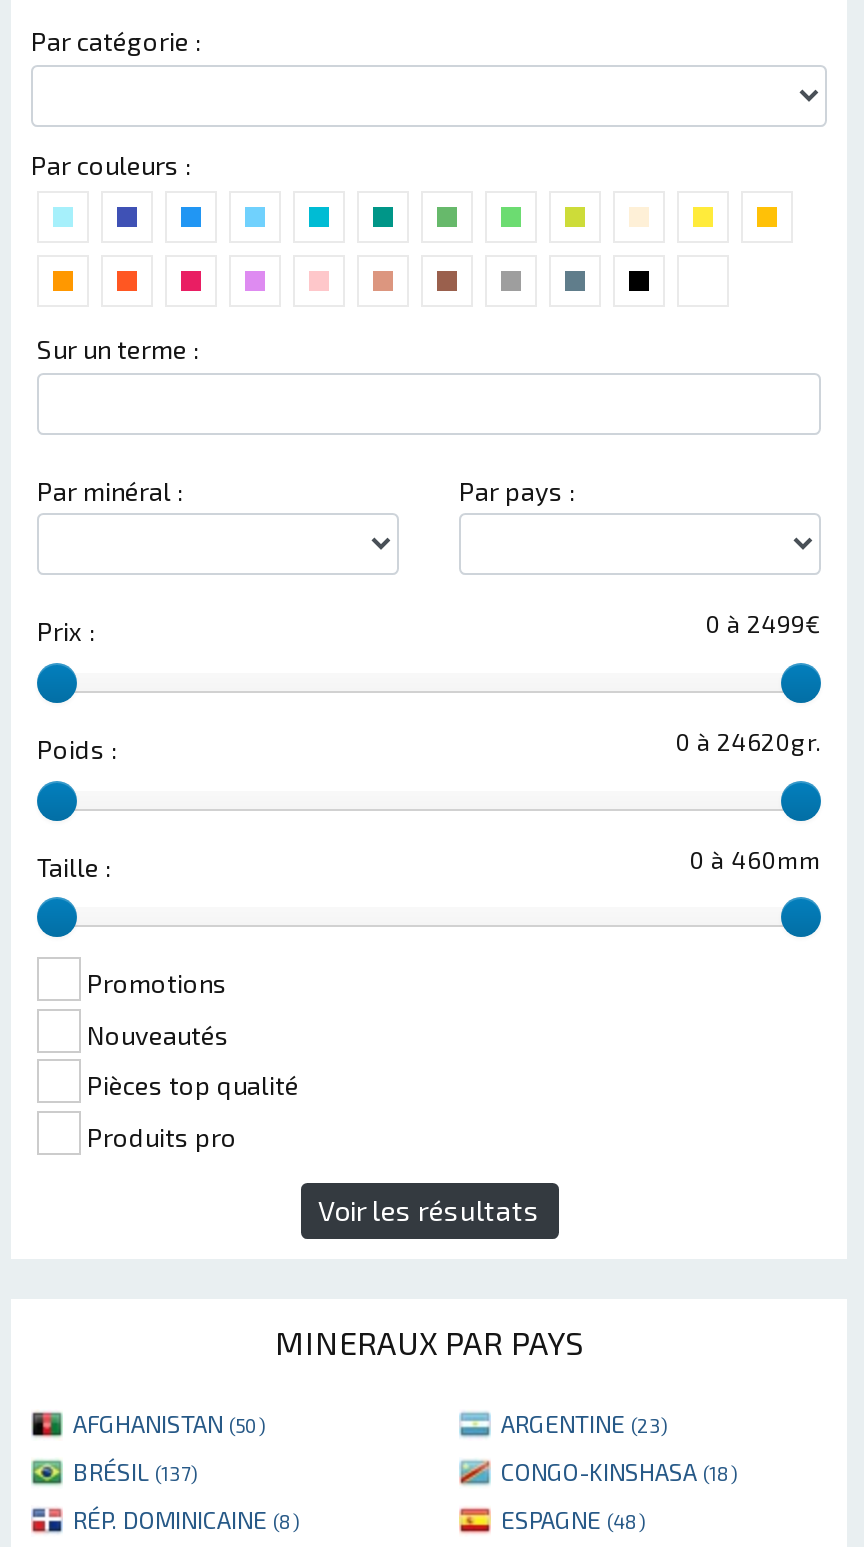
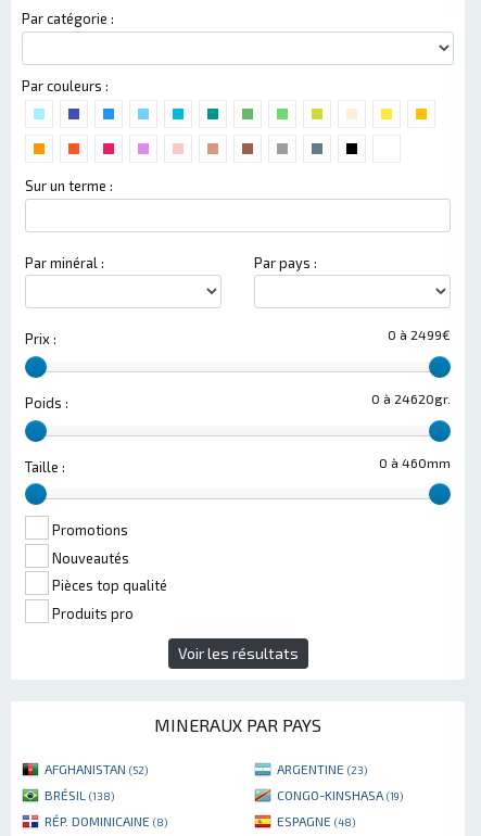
- AFGHANISTAN (50)
+ AFGHANISTAN (52)

- BRÉSIL (137)
+ BRÉSIL (138)

- CONGO-KINSHASA (18)
+ CONGO-KINSHASA (19)
